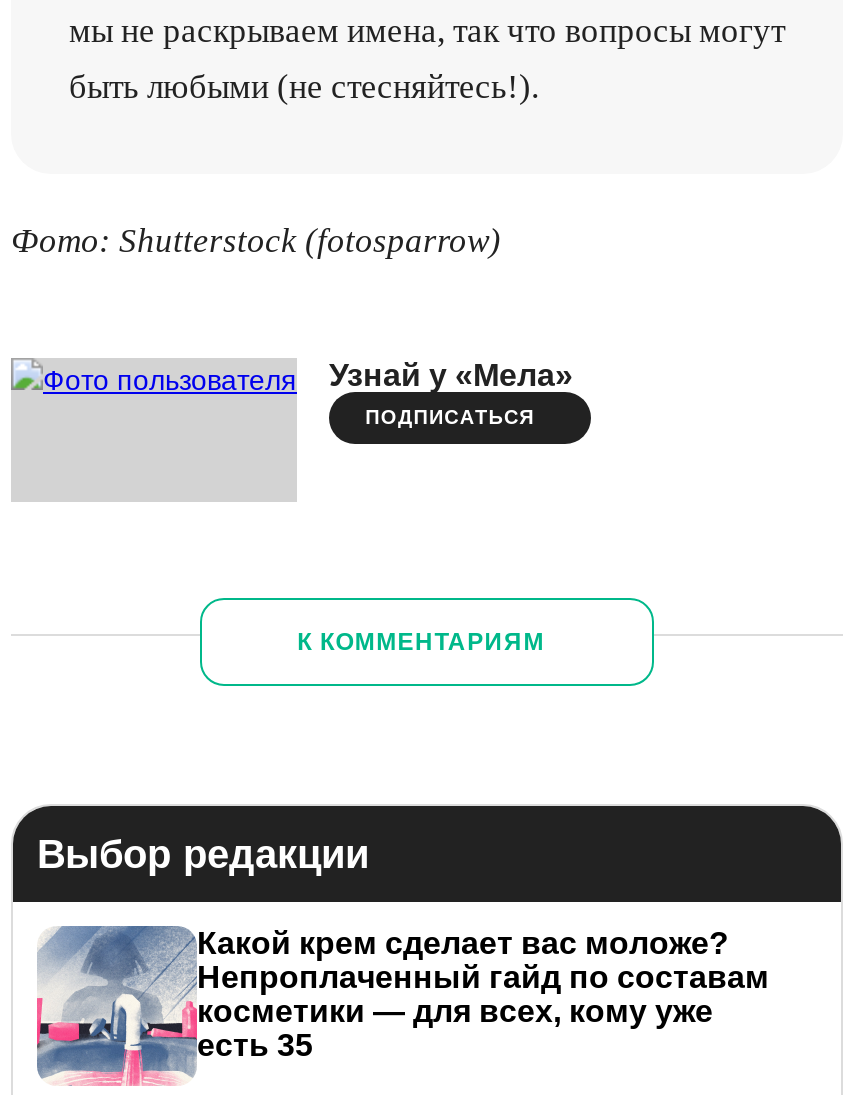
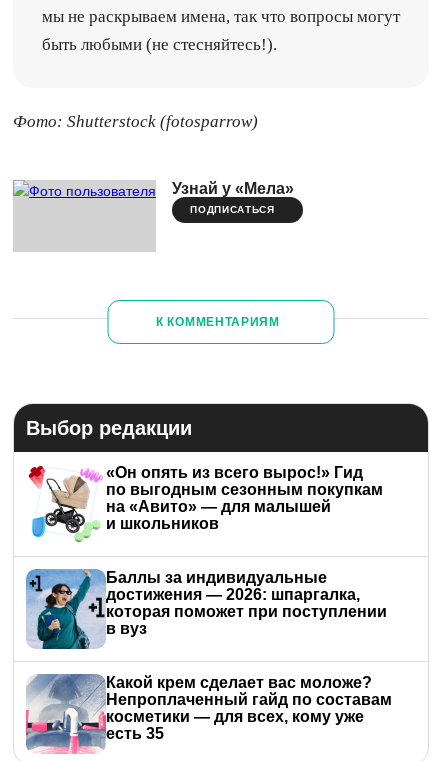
+ [image]

+ [image]
+ «Он опять из всего вырос!» Гид
+ по выгодным сезонным покупкам
+ на «Авито» — для малышей
+ и школьников
+ Баллы за индивидуальные
+ достижения ― 2026: шпаргалка,
+ которая поможет при поступлении
+ в вуз
